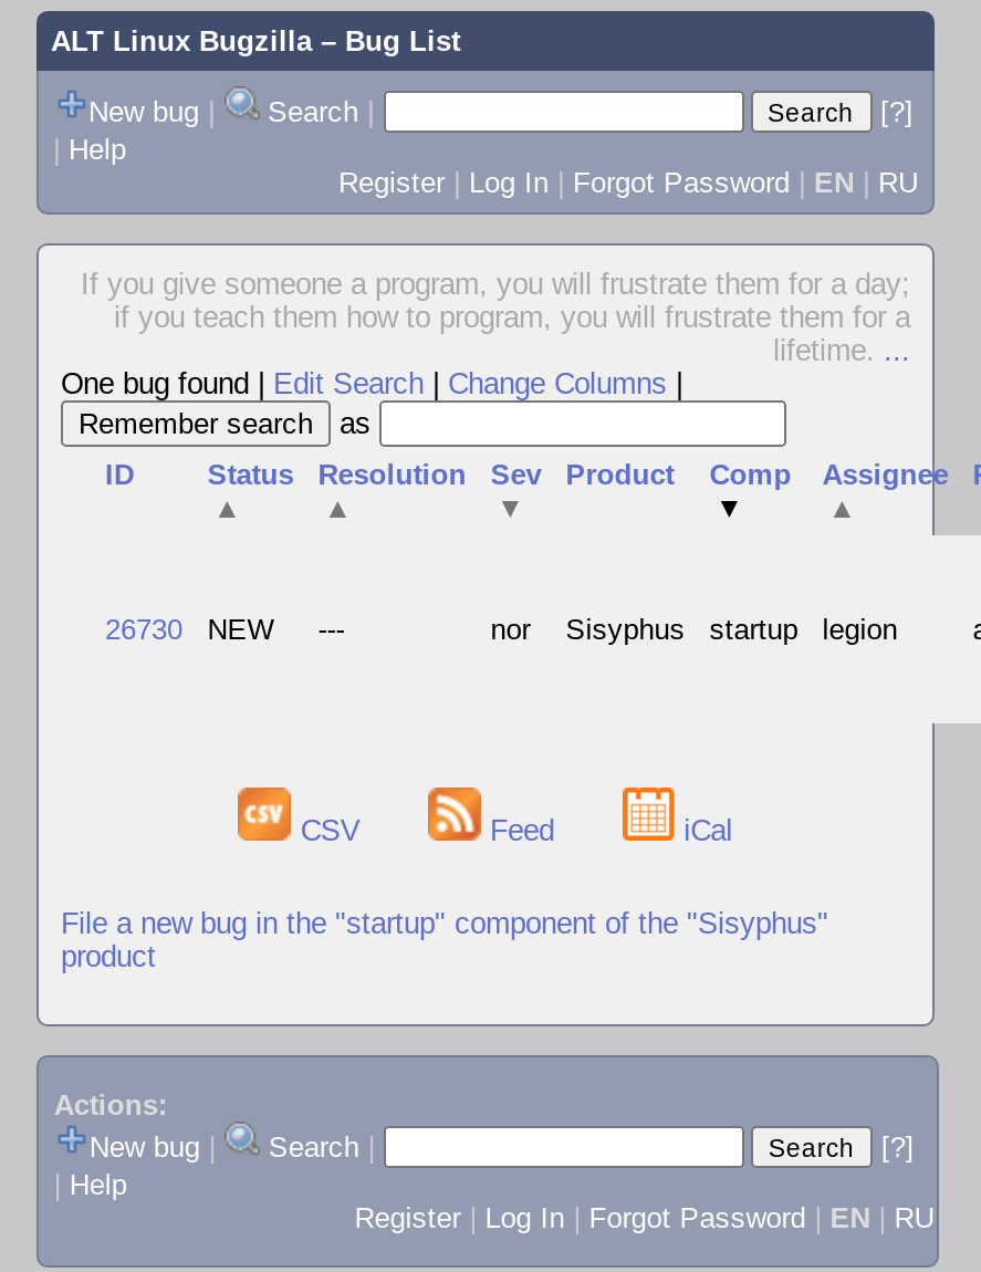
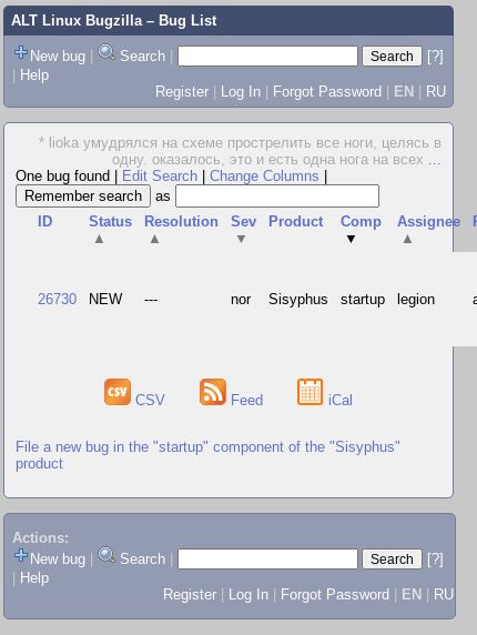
- If you give someone a program, you will frustrate them for a day;
- if you teach them how to program, you will frustrate them for a
- lifetime....
+ * lioka умудрялся на схеме прострелить все ноги, целясь в
+ одну. оказалось, это и есть одна нога на всех...
